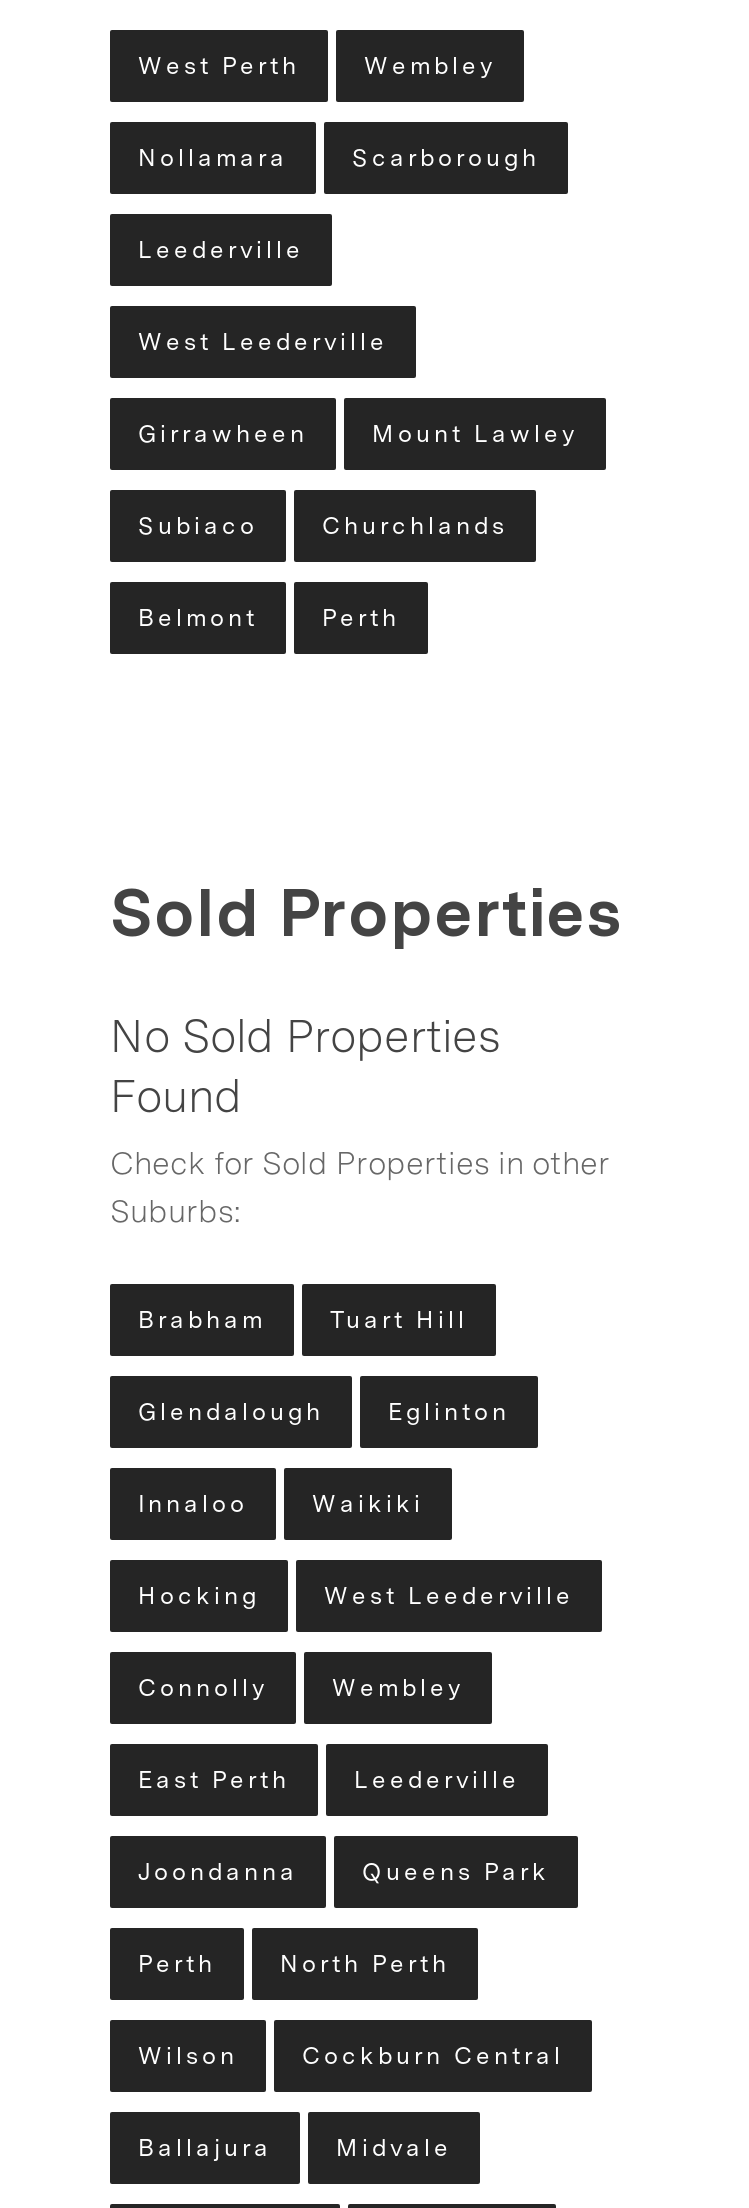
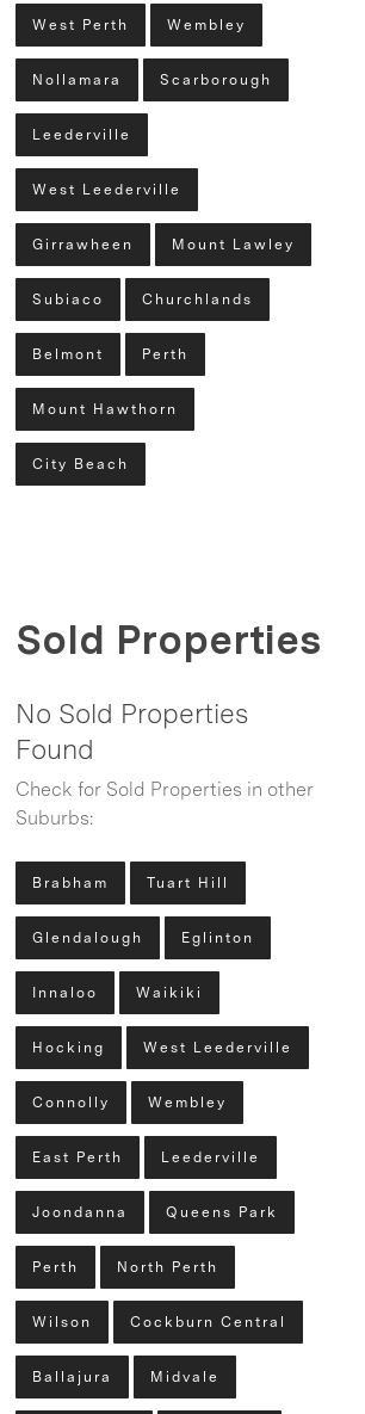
+ Mount Hawthorn
+ City Beach
